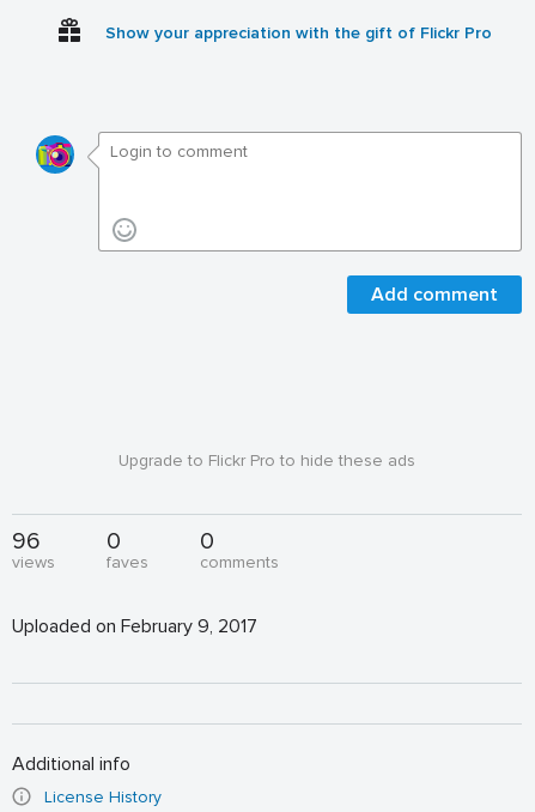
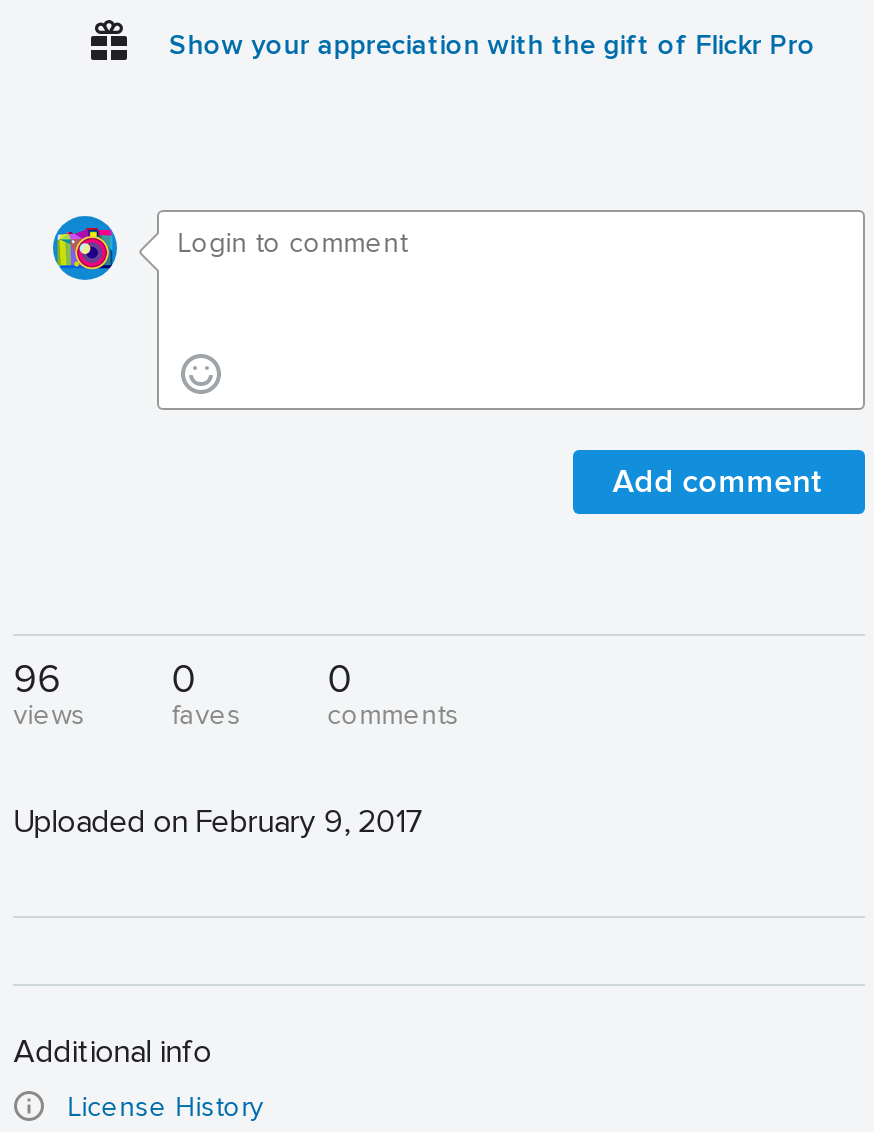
- Upgrade to Flickr Pro to hide these ads
